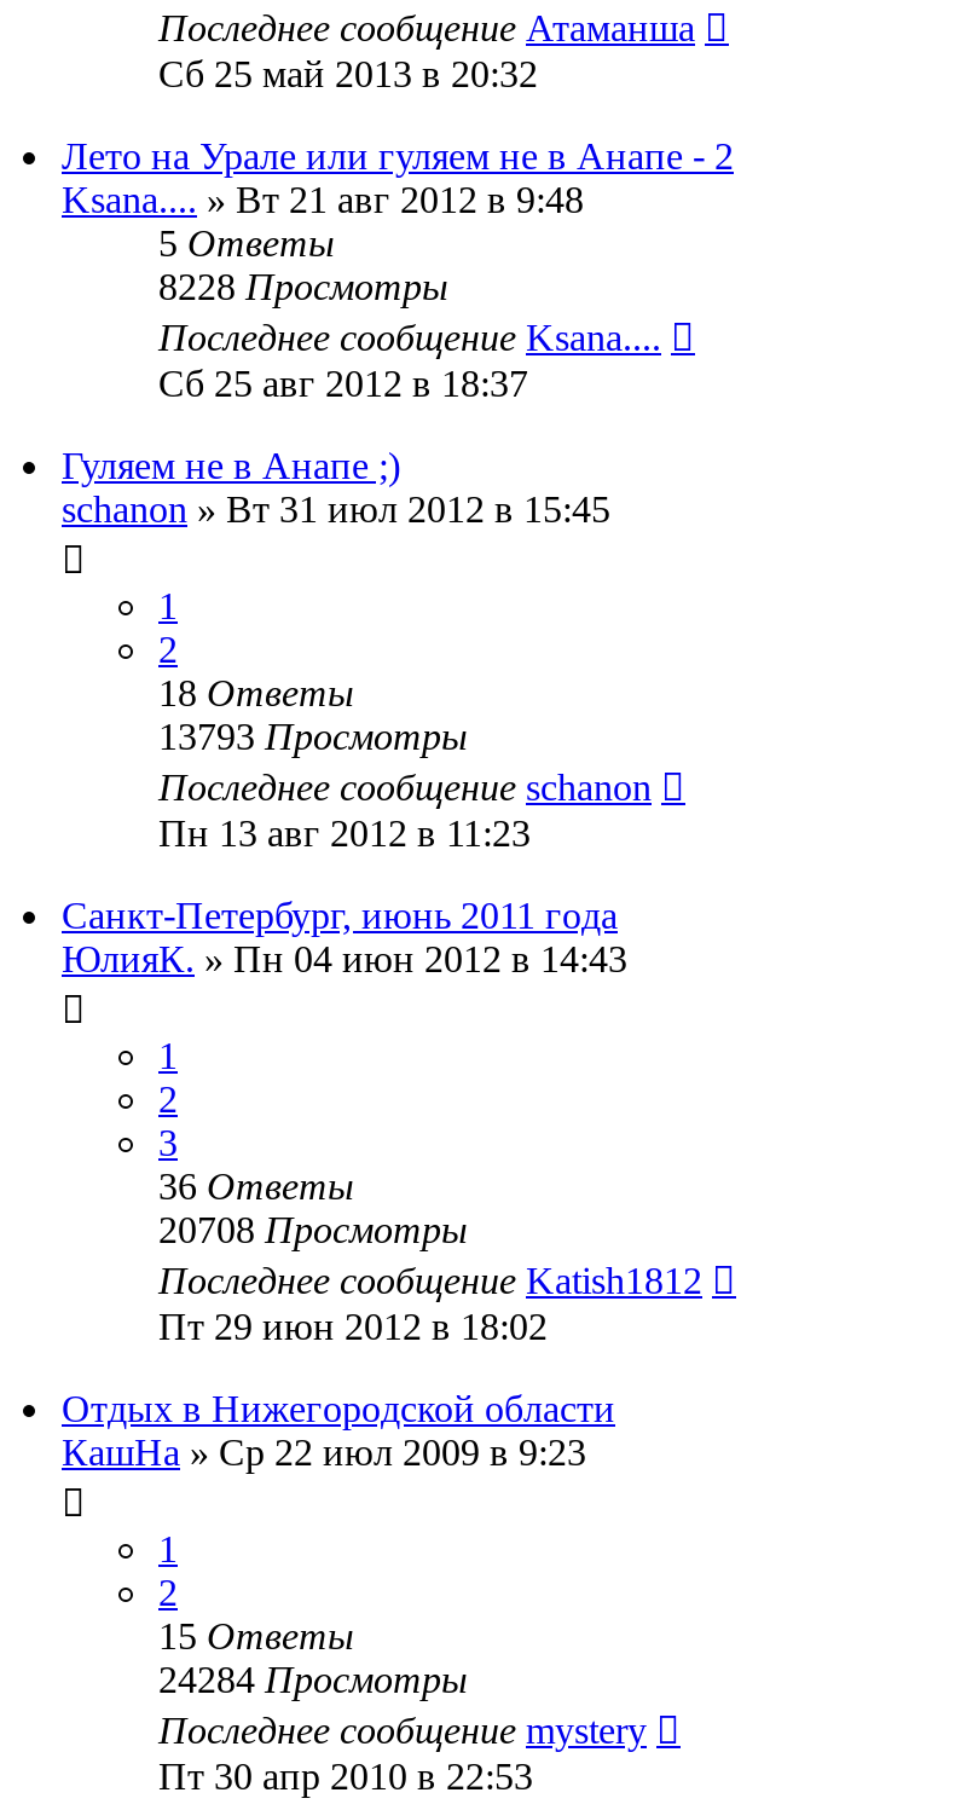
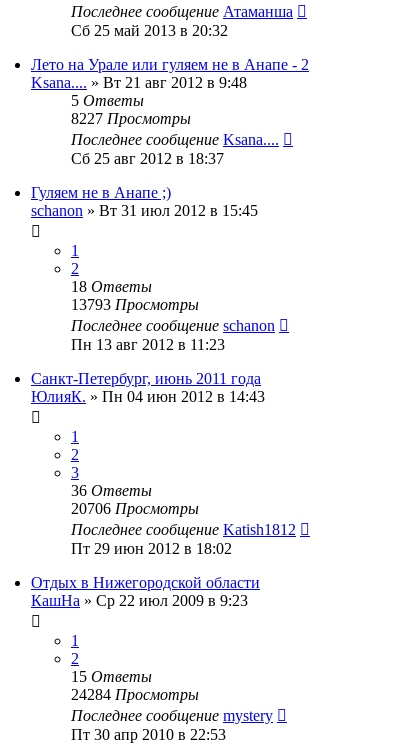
- 8228 Просмотры
+ 8227 Просмотры

- 20708 Просмотры
+ 20706 Просмотры
